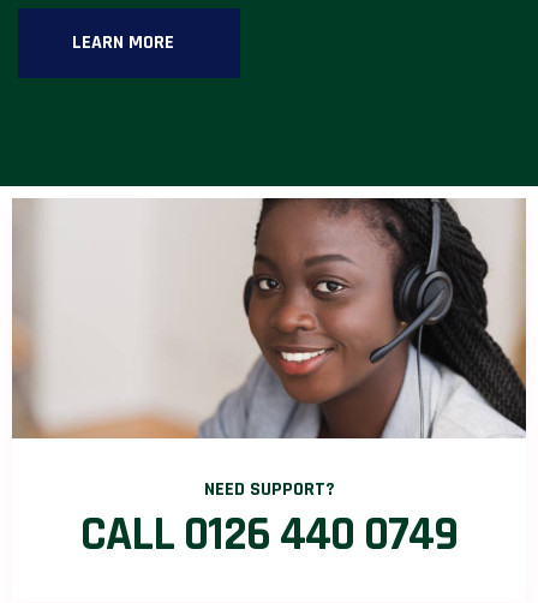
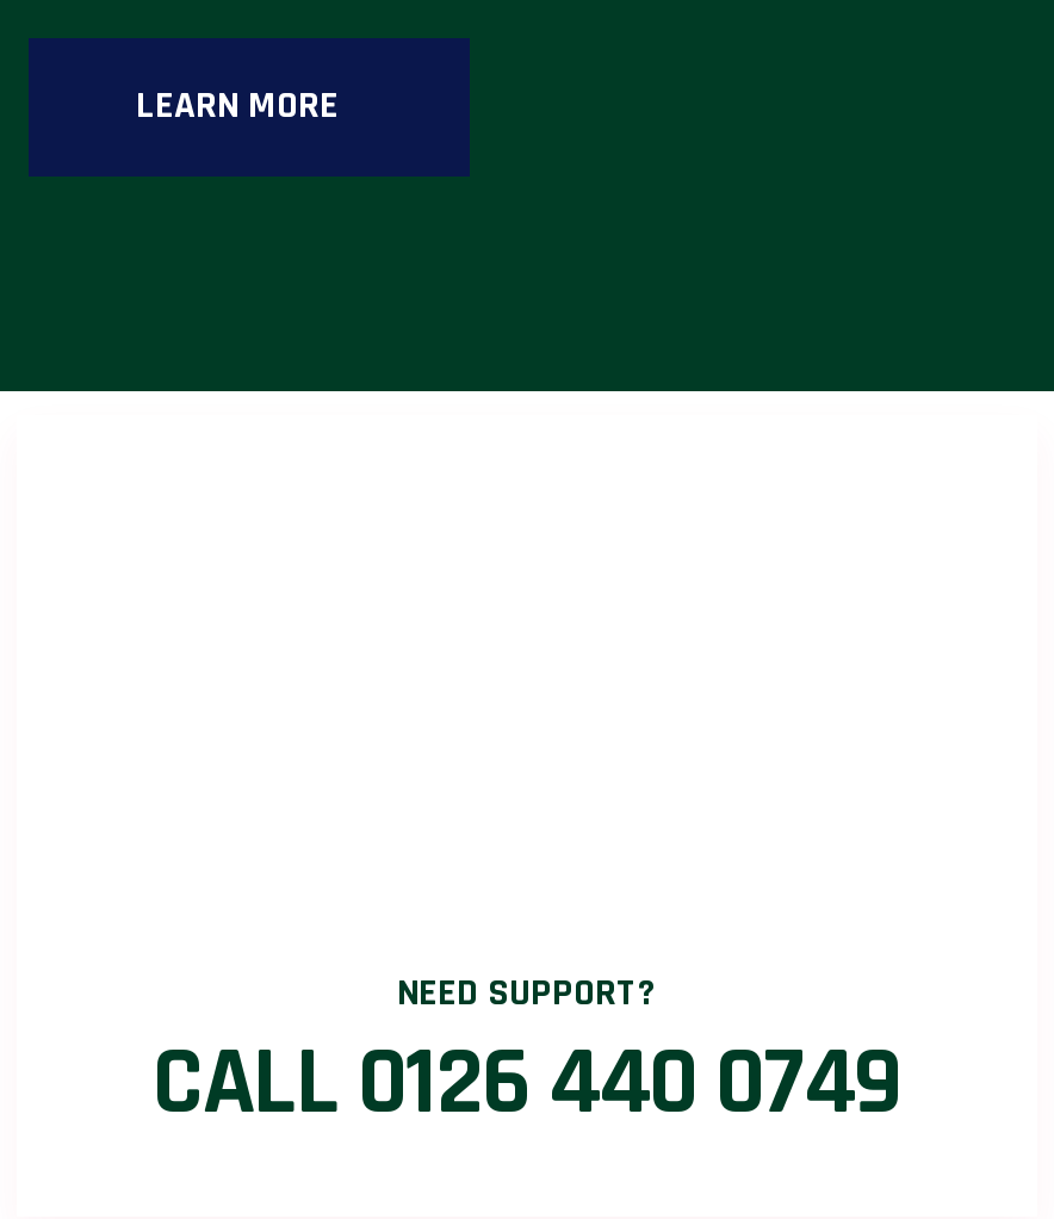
- [image]
